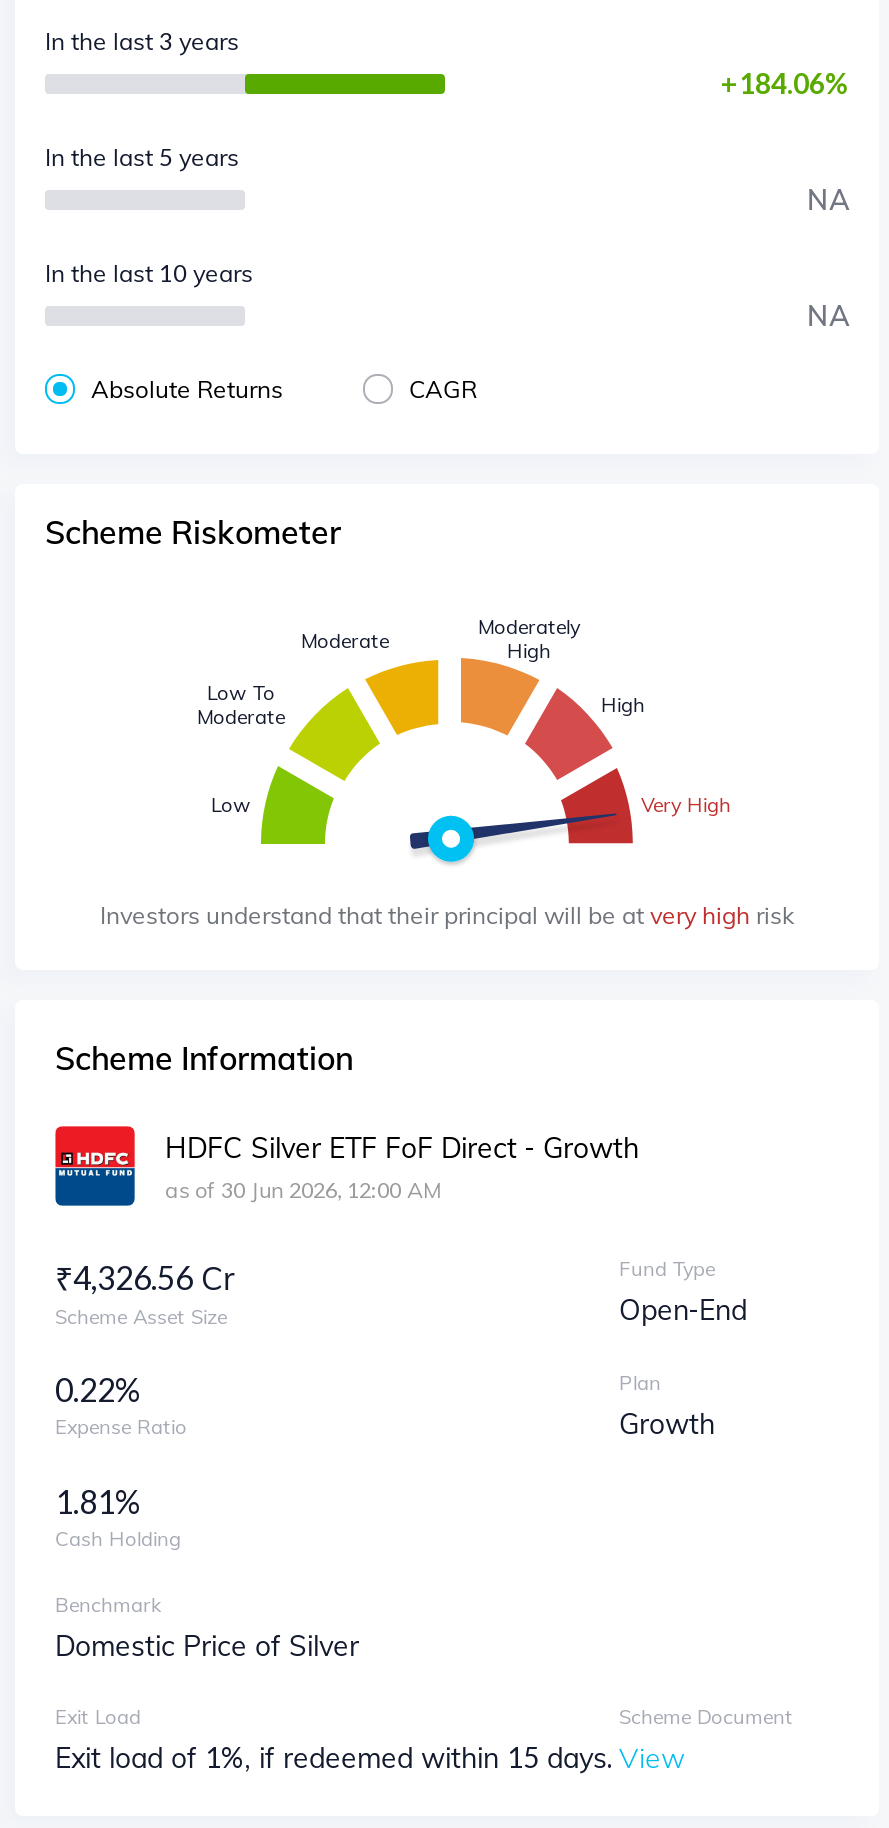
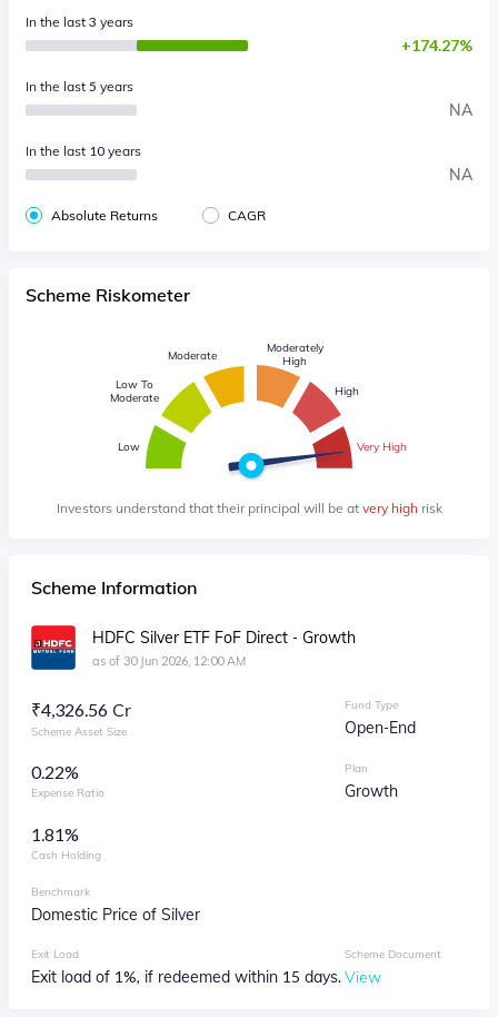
- 184.06%
+ 174.27%
